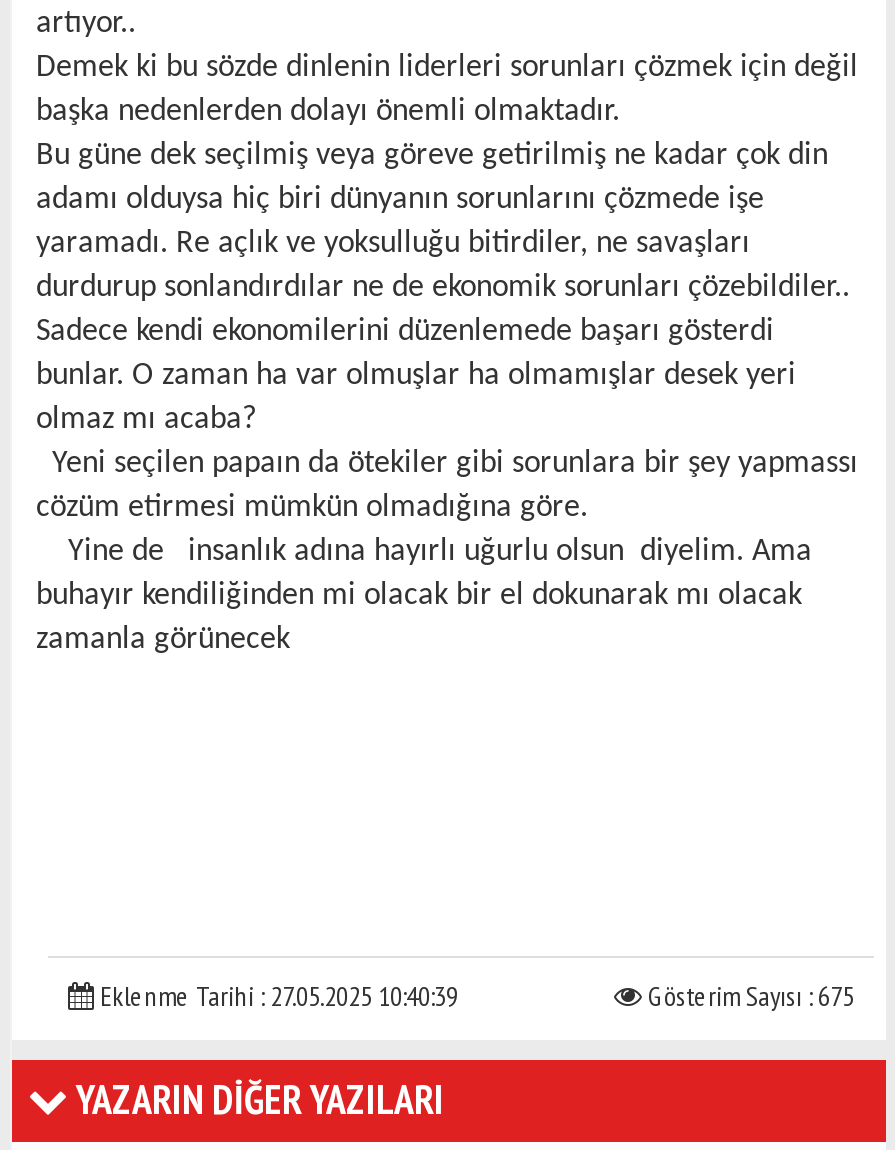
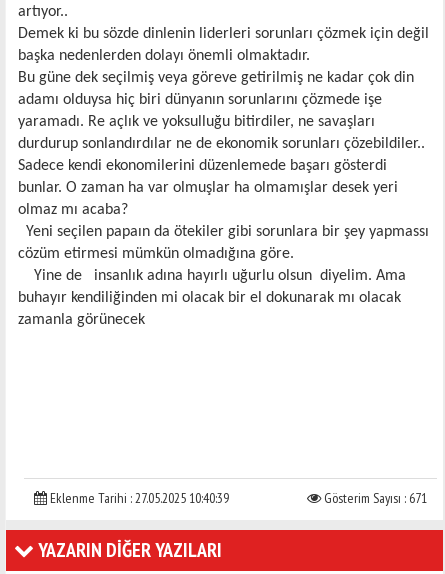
- Gösterim Sayısı : 675
+ Gösterim Sayısı : 671
